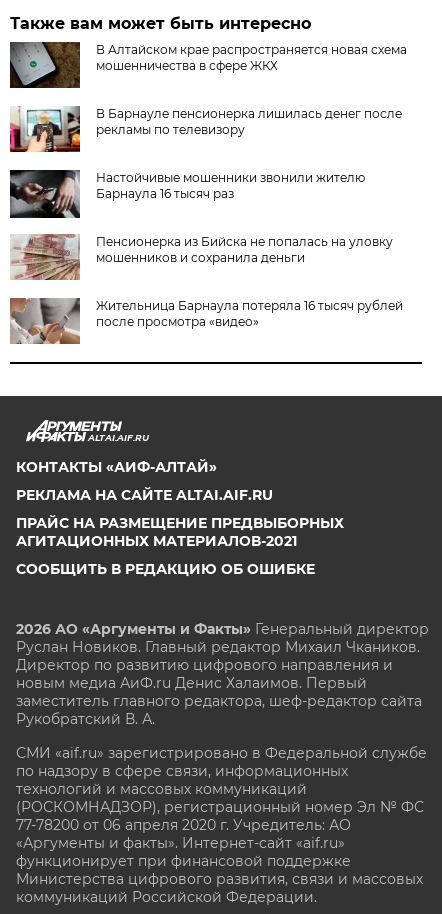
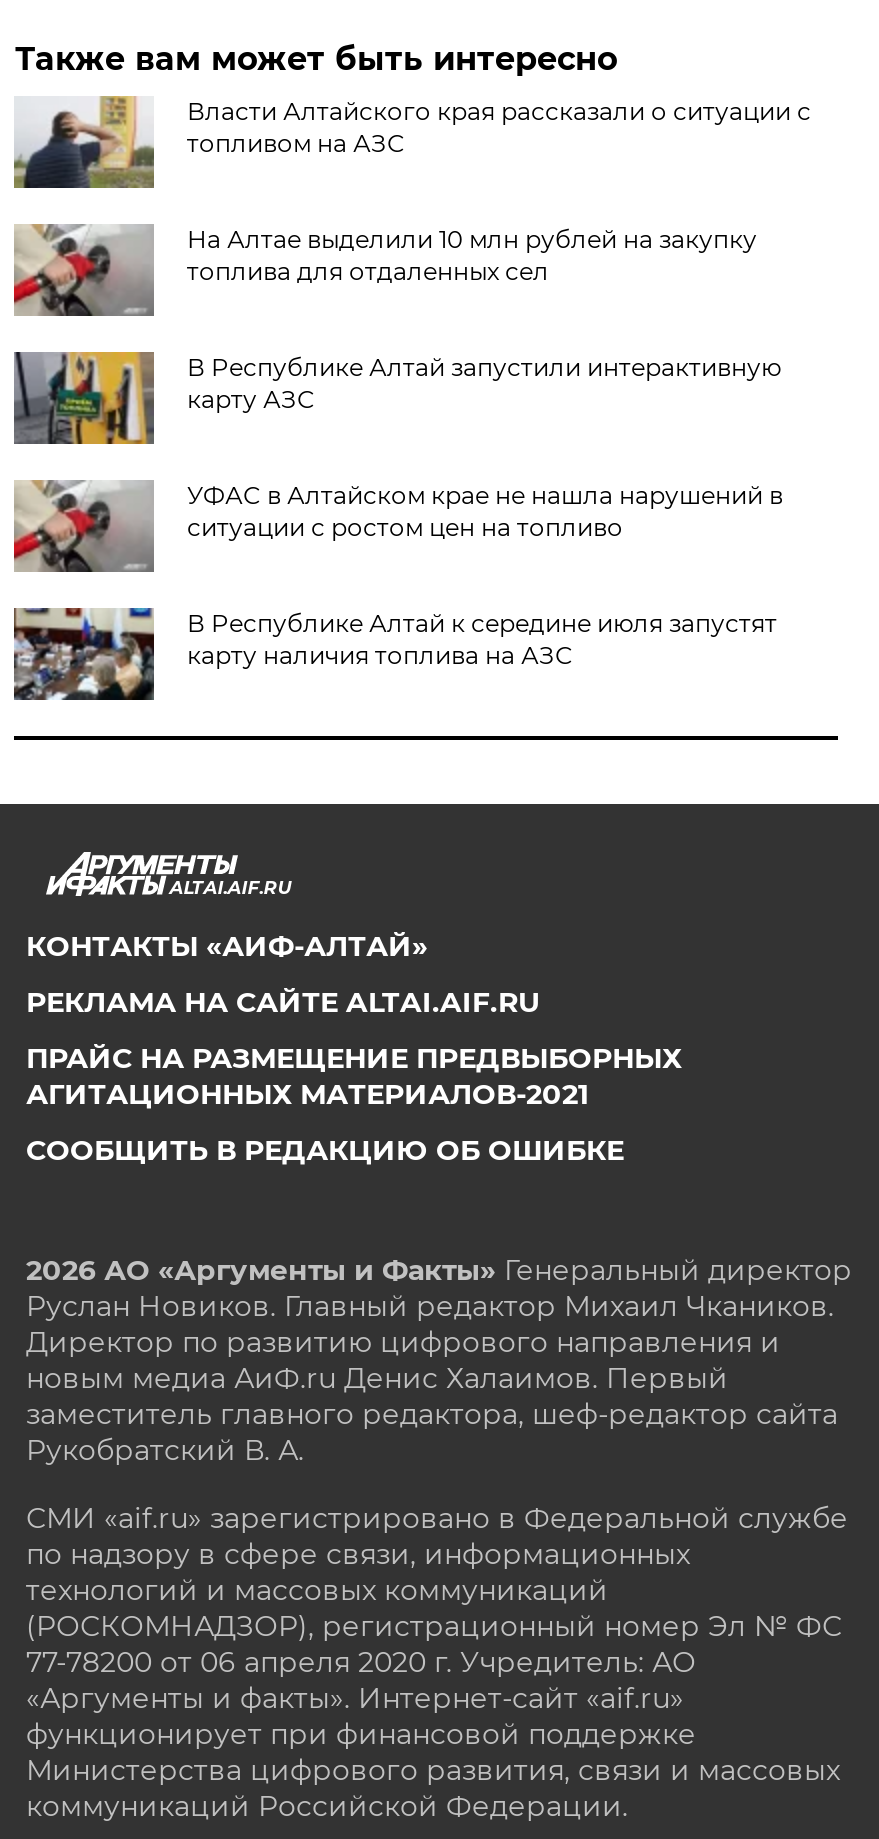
- [image]
- В Алтайском крае распространяется новая схема
- мошенничества в сфере ЖКХ
+ [image]
+ Власти Алтайского края рассказали о ситуации с
+ топливом на АЗС

- [image]
- В Барнауле пенсионерка лишилась денег после
- рекламы по телевизору
+ [image]
+ На Алтае выделили 10 млн рублей на закупку
+ топлива для отдаленных сел

- [image]
- Настойчивые мошенники звонили жителю
- Барнаула 16 тысяч раз
+ [image]
+ В Республике Алтай запустили интерактивную
+ карту АЗС

- [image]
- Пенсионерка из Бийска не попалась на уловку
- мошенников и сохранила деньги
+ [image]
+ УФАС в Алтайском крае не нашла нарушений в
+ ситуации с ростом цен на топливо

- [image]
- Жительница Барнаула потеряла 16 тысяч рублей
- после просмотра «видео»
+ [image]
+ В Республике Алтай к середине июля запустят
+ карту наличия топлива на АЗС
